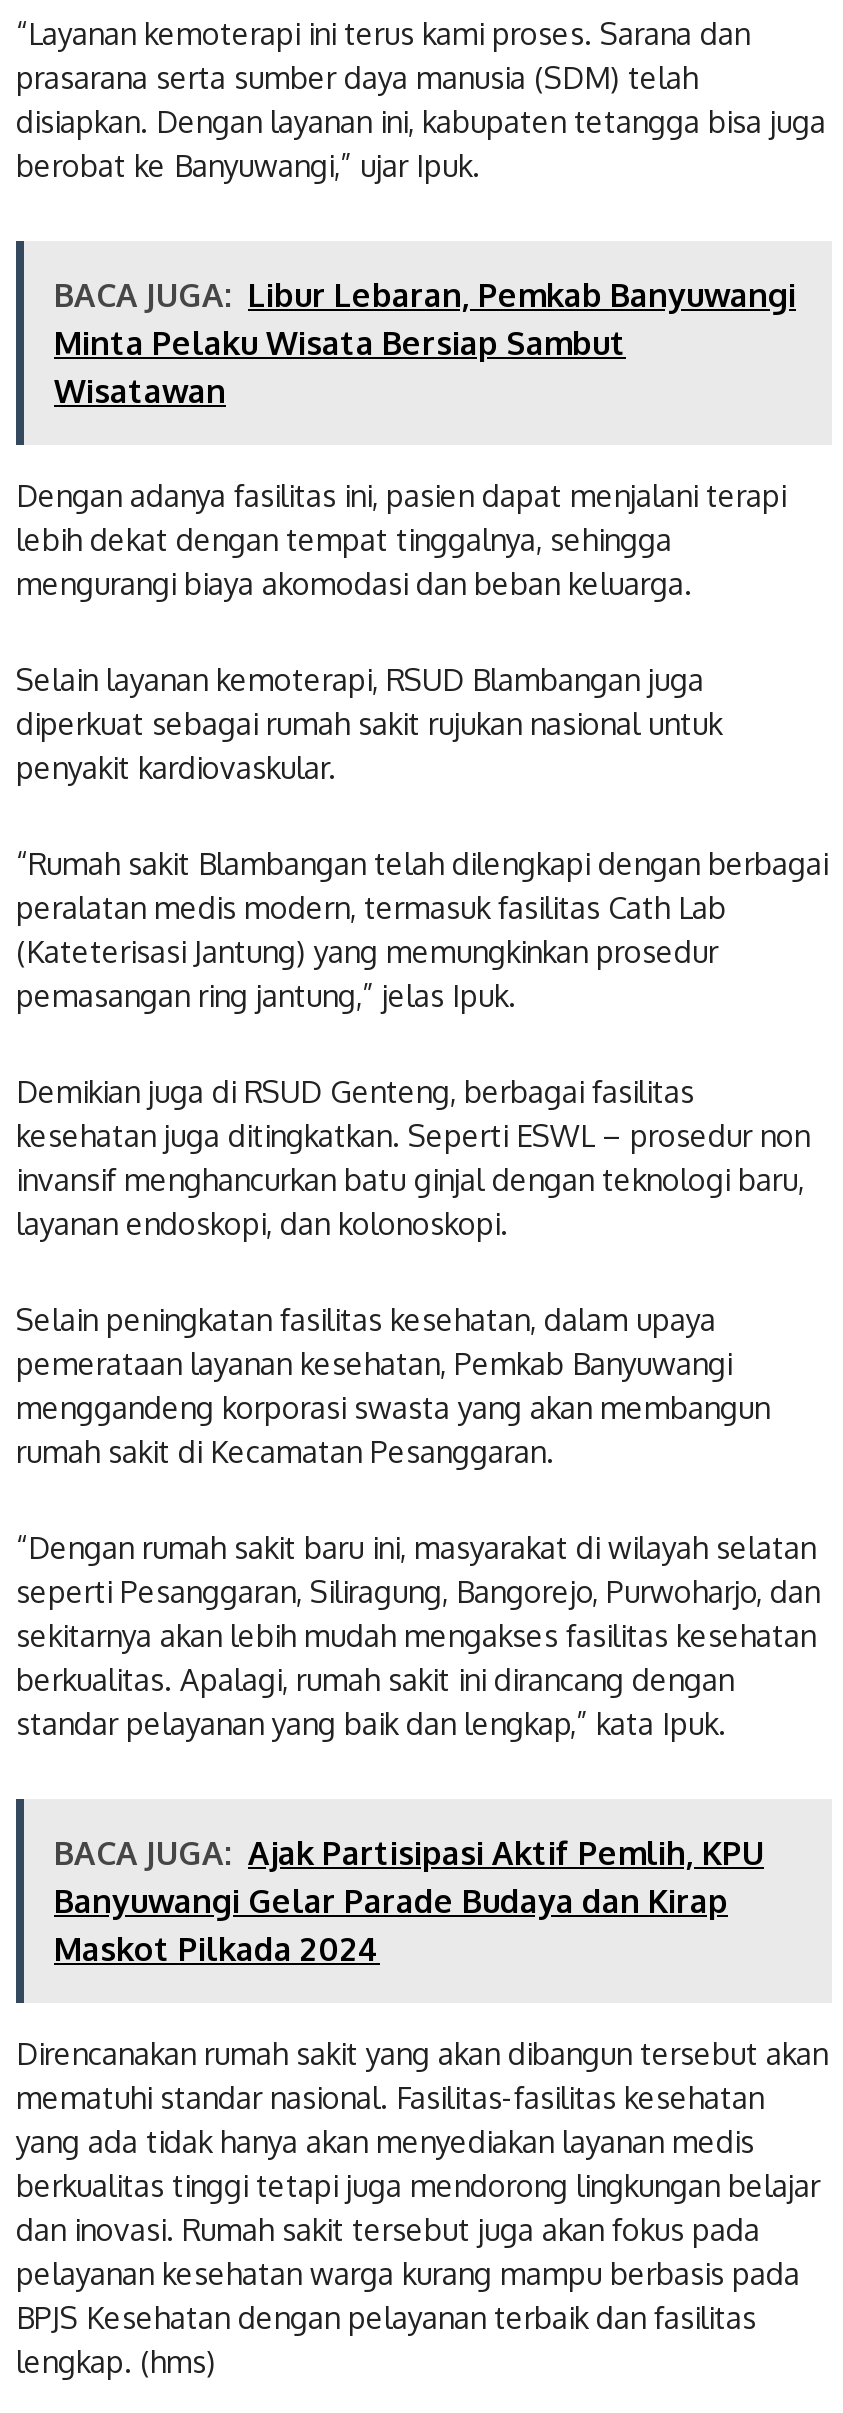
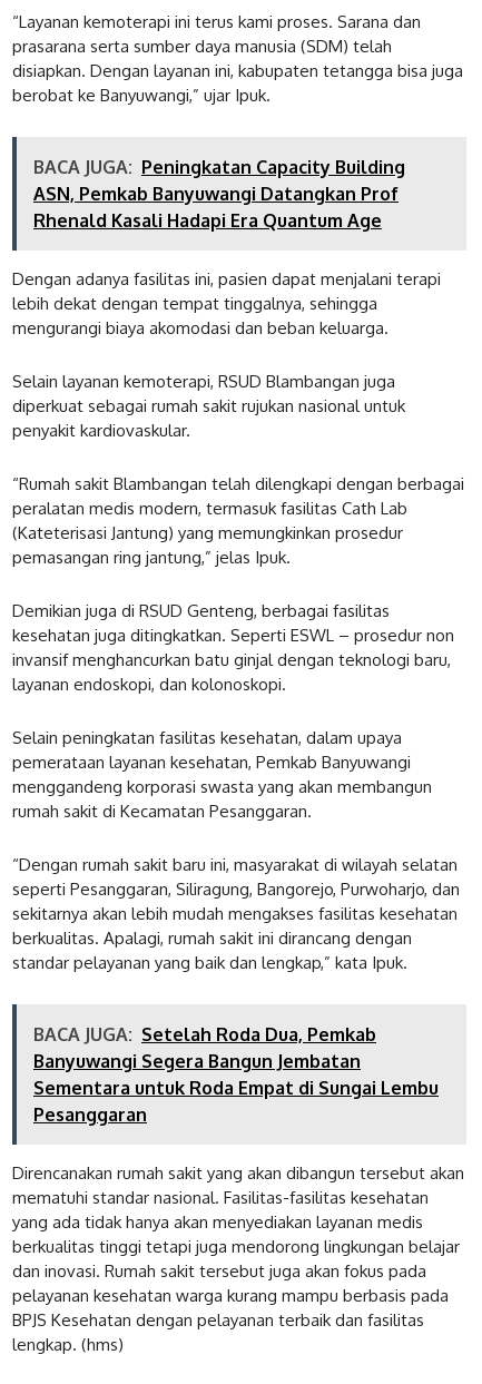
- BACA JUGA: Libur Lebaran, Pemkab Banyuwangi
- Minta Pelaku Wisata Bersiap Sambut
- Wisatawan
+ BACA JUGA: Peningkatan Capacity Building
+ ASN, Pemkab Banyuwangi Datangkan Prof
+ Rhenald Kasali Hadapi Era Quantum Age

- BACA JUGA: Ajak Partisipasi Aktif Pemlih, KPU
- Banyuwangi Gelar Parade Budaya dan Kirap
- Maskot Pilkada 2024
+ BACA JUGA: Setelah Roda Dua, Pemkab
+ Banyuwangi Segera Bangun Jembatan
+ Sementara untuk Roda Empat di Sungai Lembu
+ Pesanggaran
